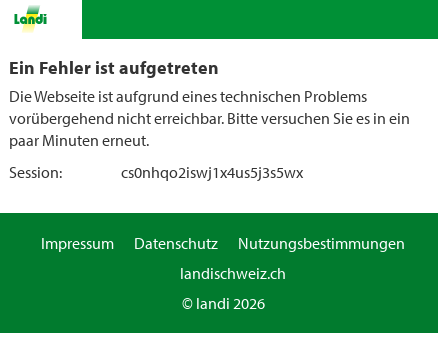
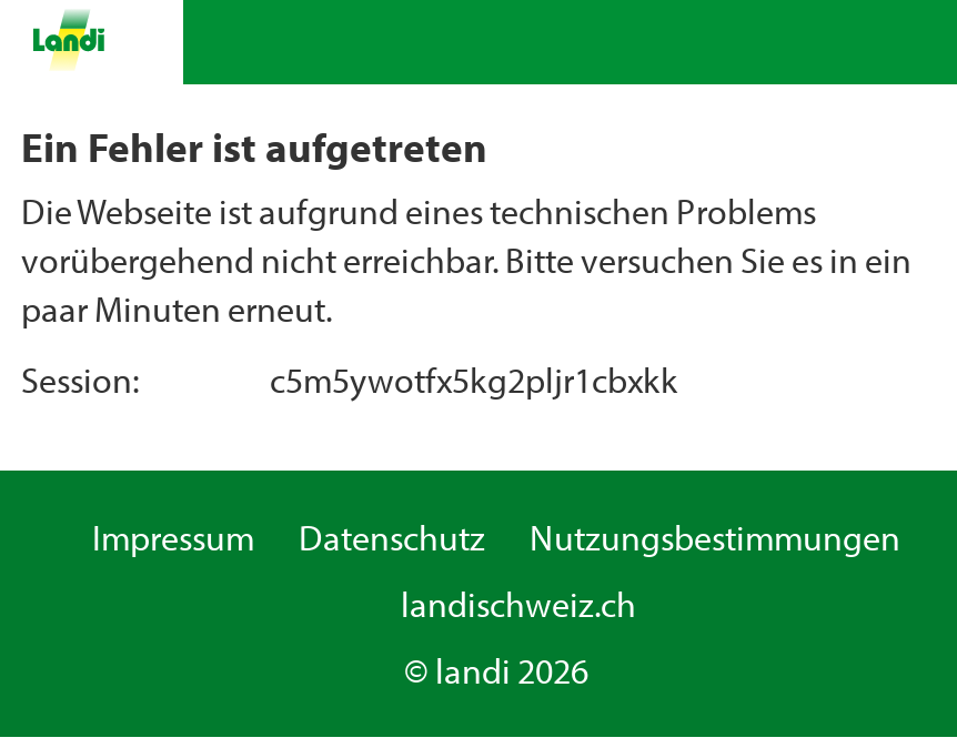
- cs0nhqo2iswj1x4us5j3s5wx
+ c5m5ywotfx5kg2pljr1cbxkk
